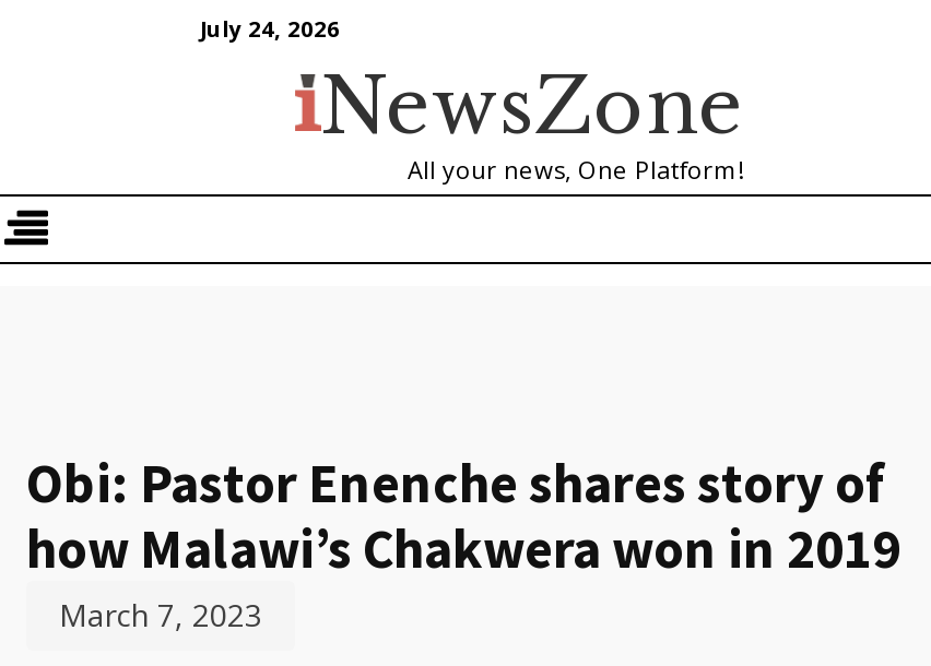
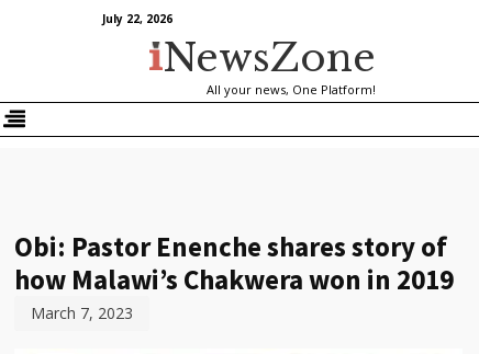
- July 24, 2026
+ July 22, 2026
